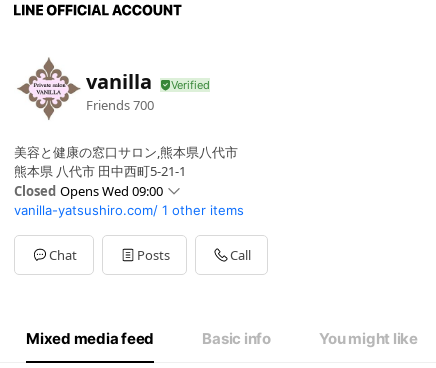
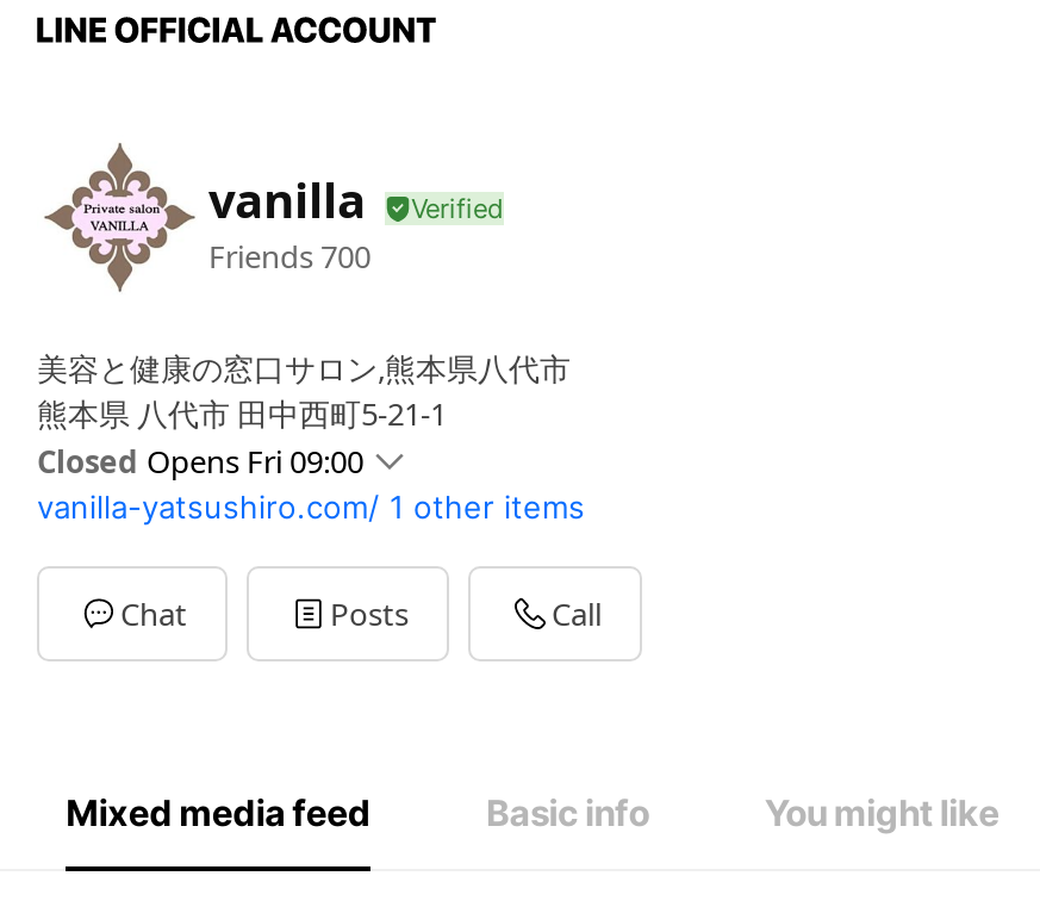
- Closed Opens Wed 09:00
+ Closed Opens Fri 09:00
